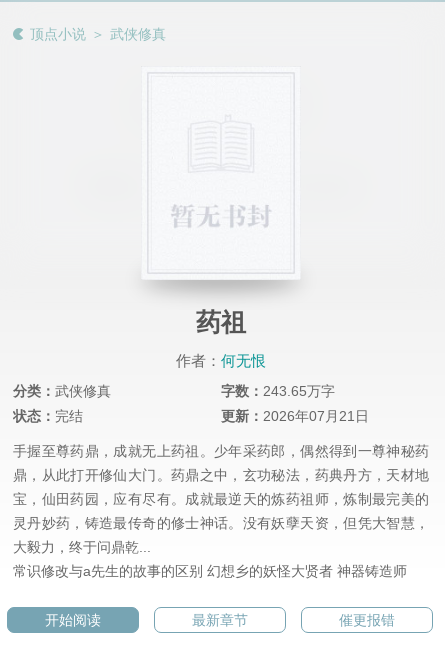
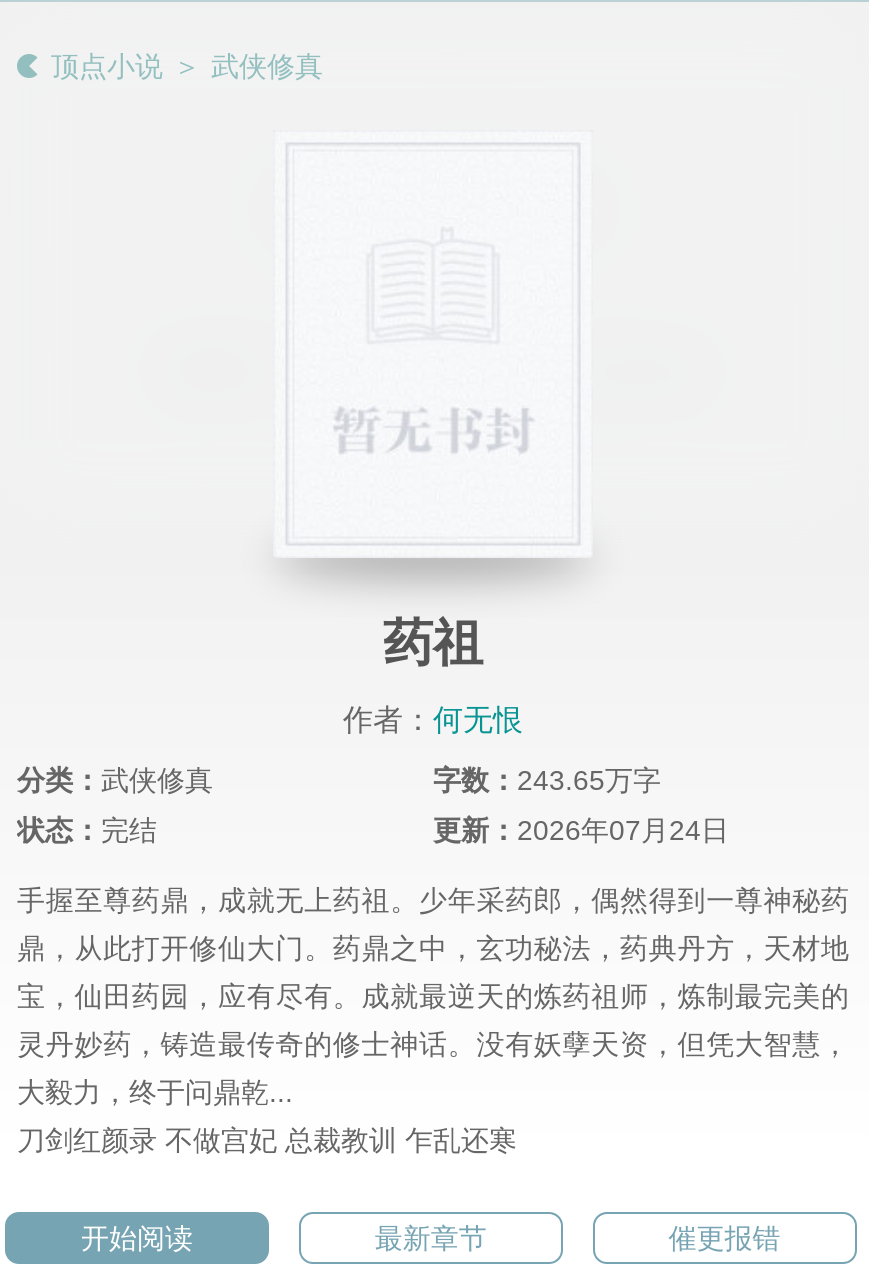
- 更新：2026年07月21日
+ 更新：2026年07月24日

- 常识修改与a先生的故事的区别 幻想乡的妖怪大贤者 神器铸造师
+ 刀剑红颜录 不做宫妃 总裁教训 乍乱还寒
